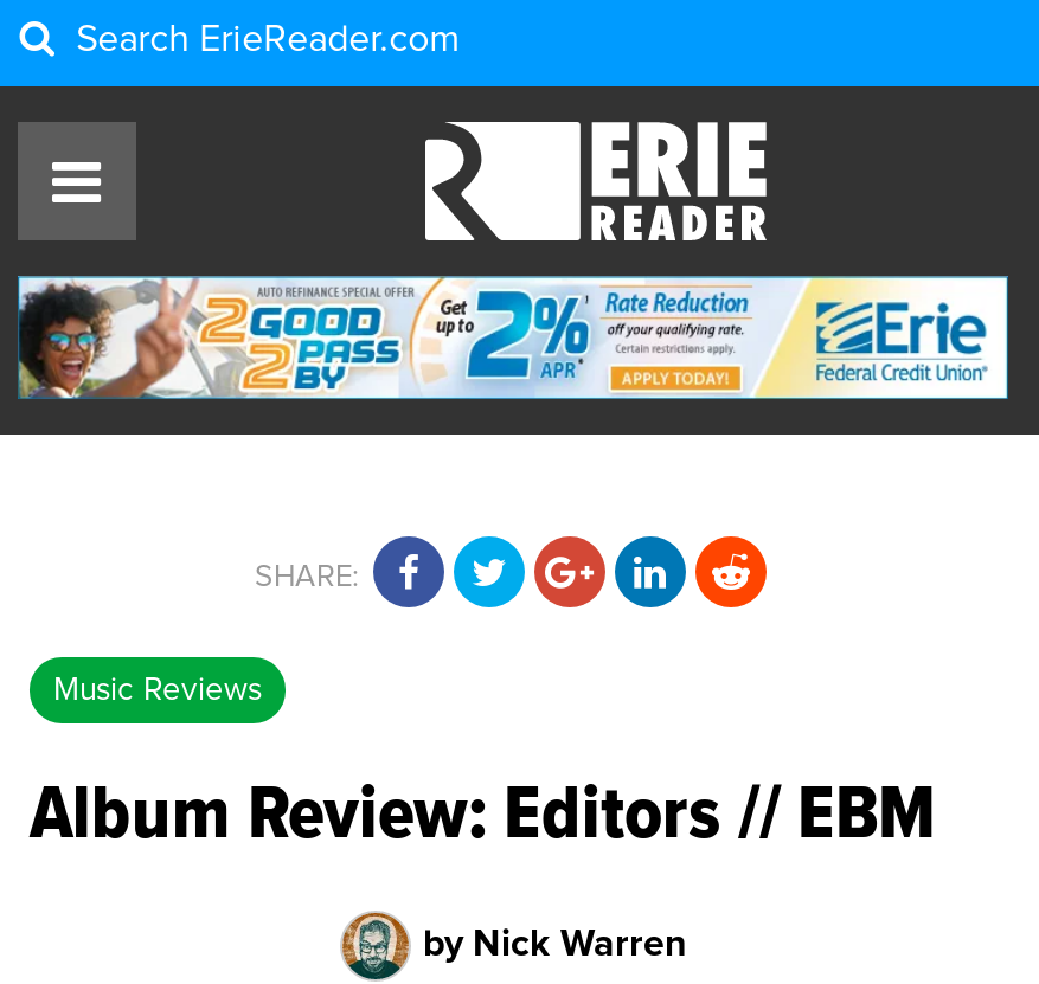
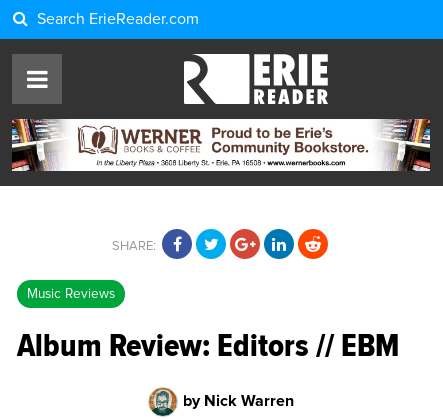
- [image]
+ [image]
